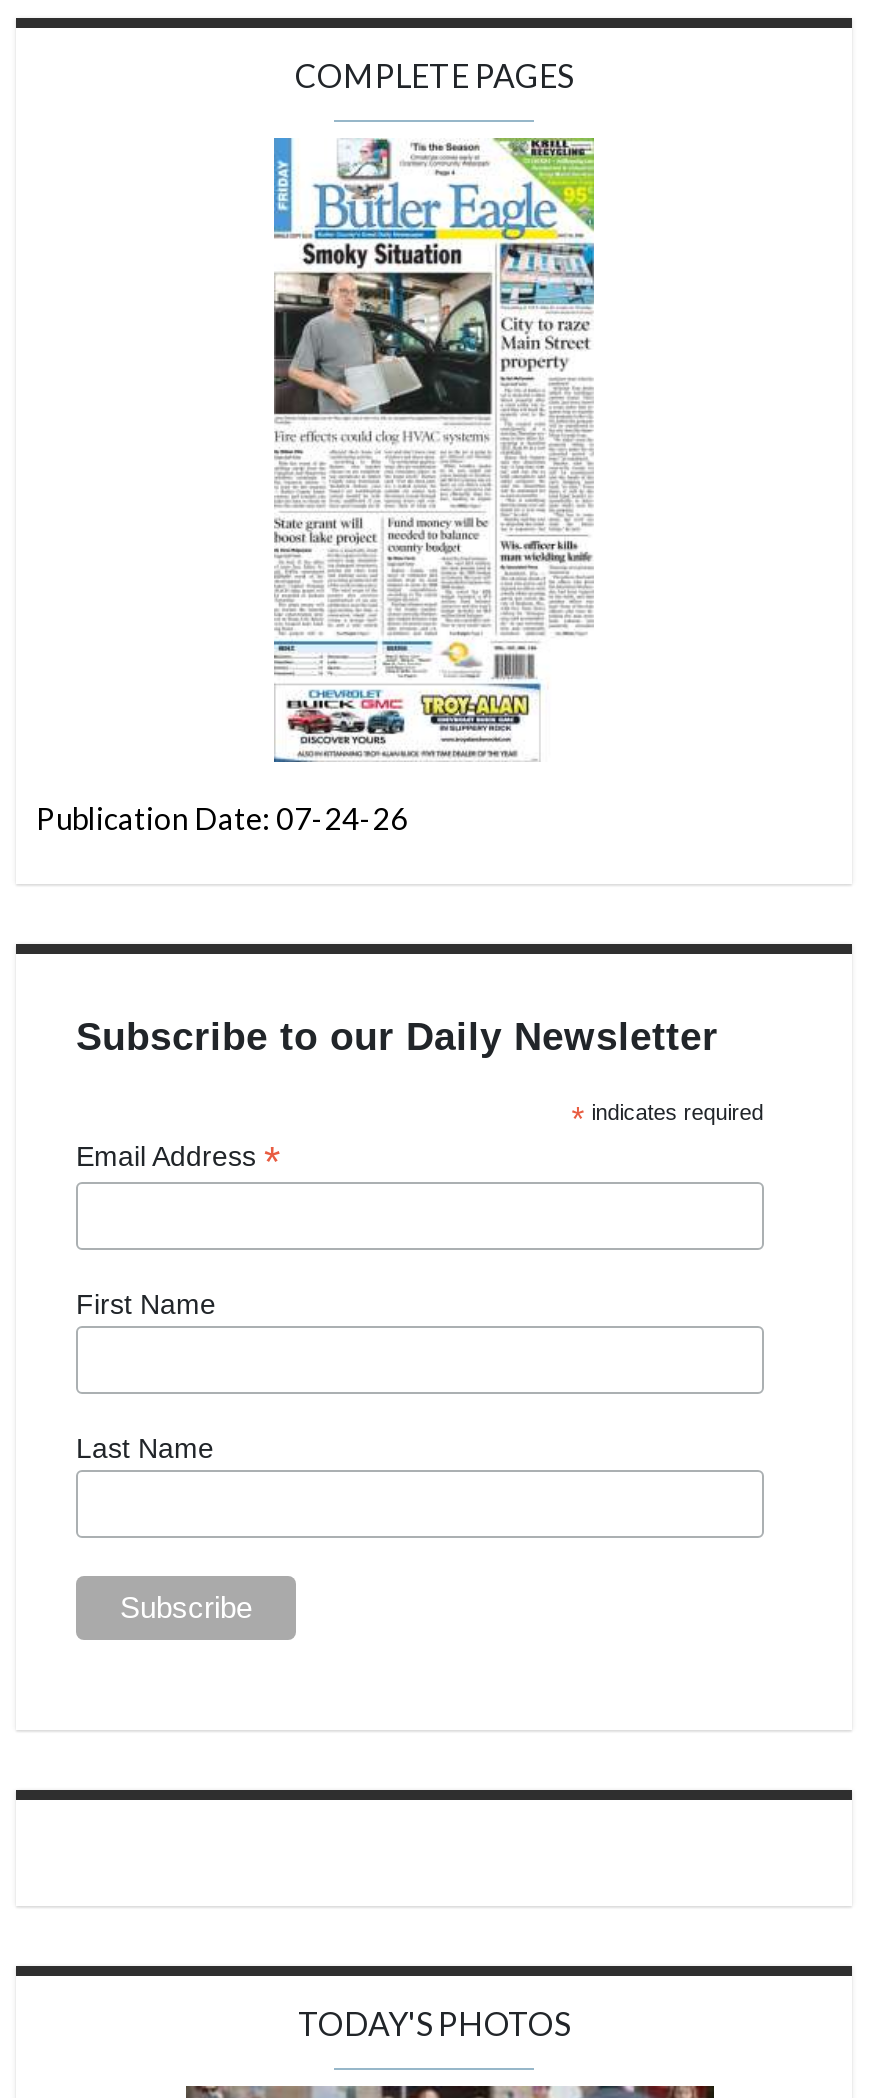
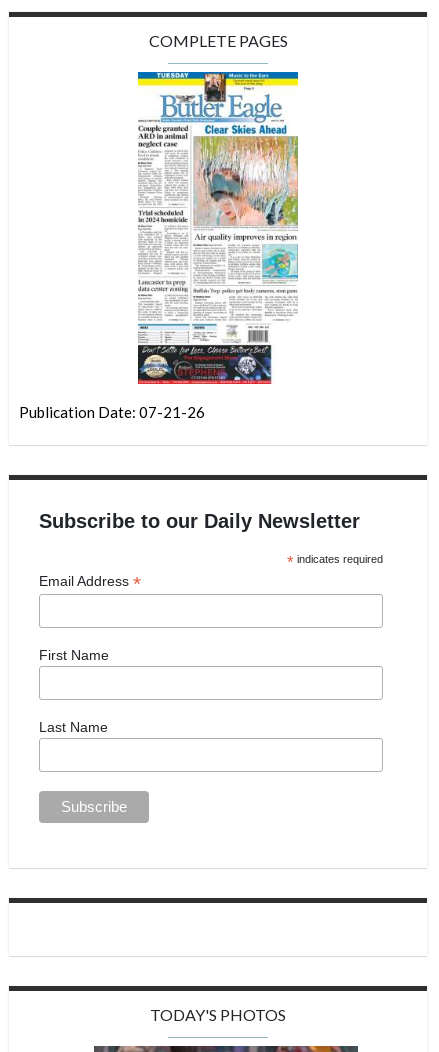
- [image]
- Publication Date: 07-24-26
+ [image]
+ Publication Date: 07-21-26
